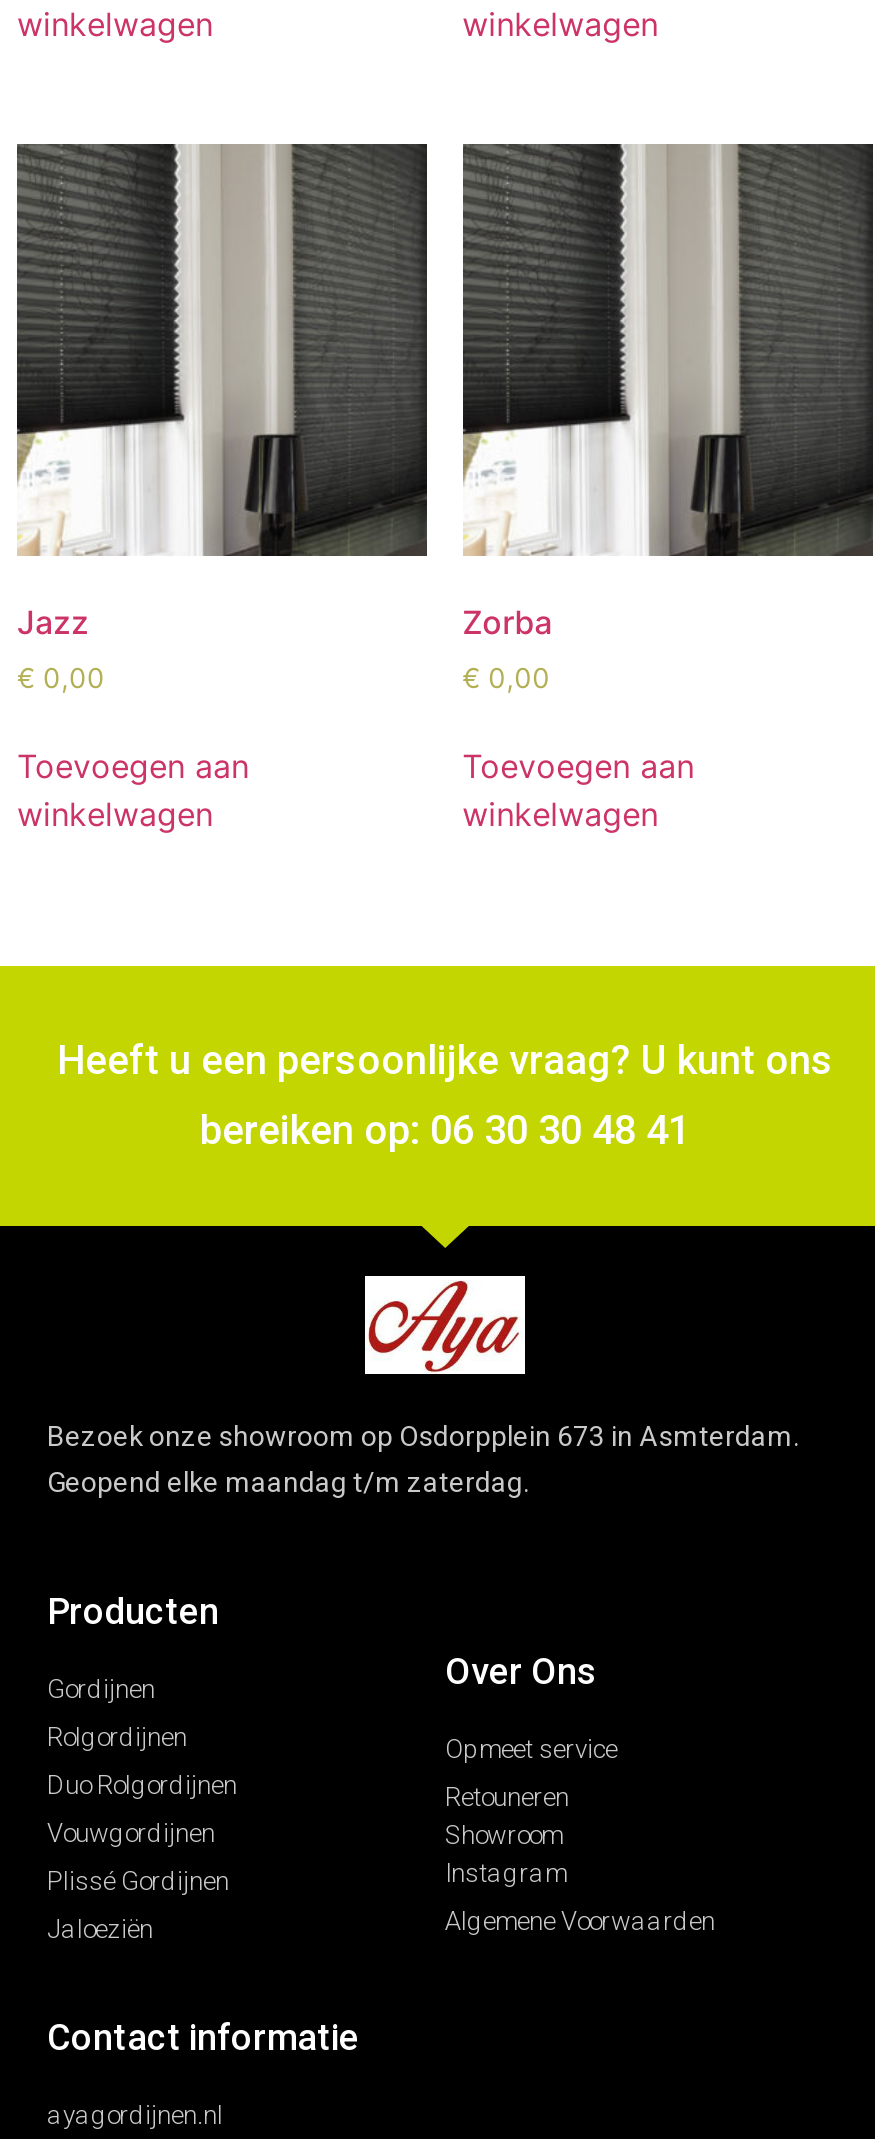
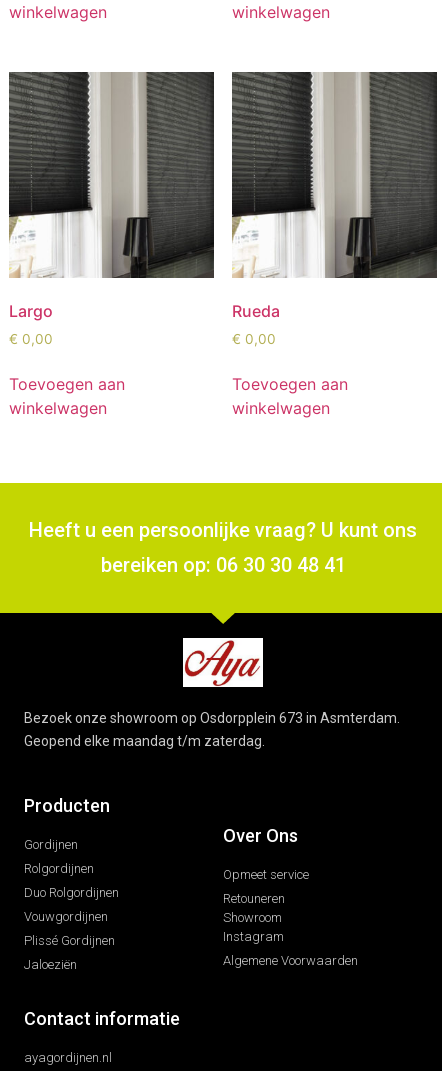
- Jazz
+ Largo

- Zorba
+ Rueda
